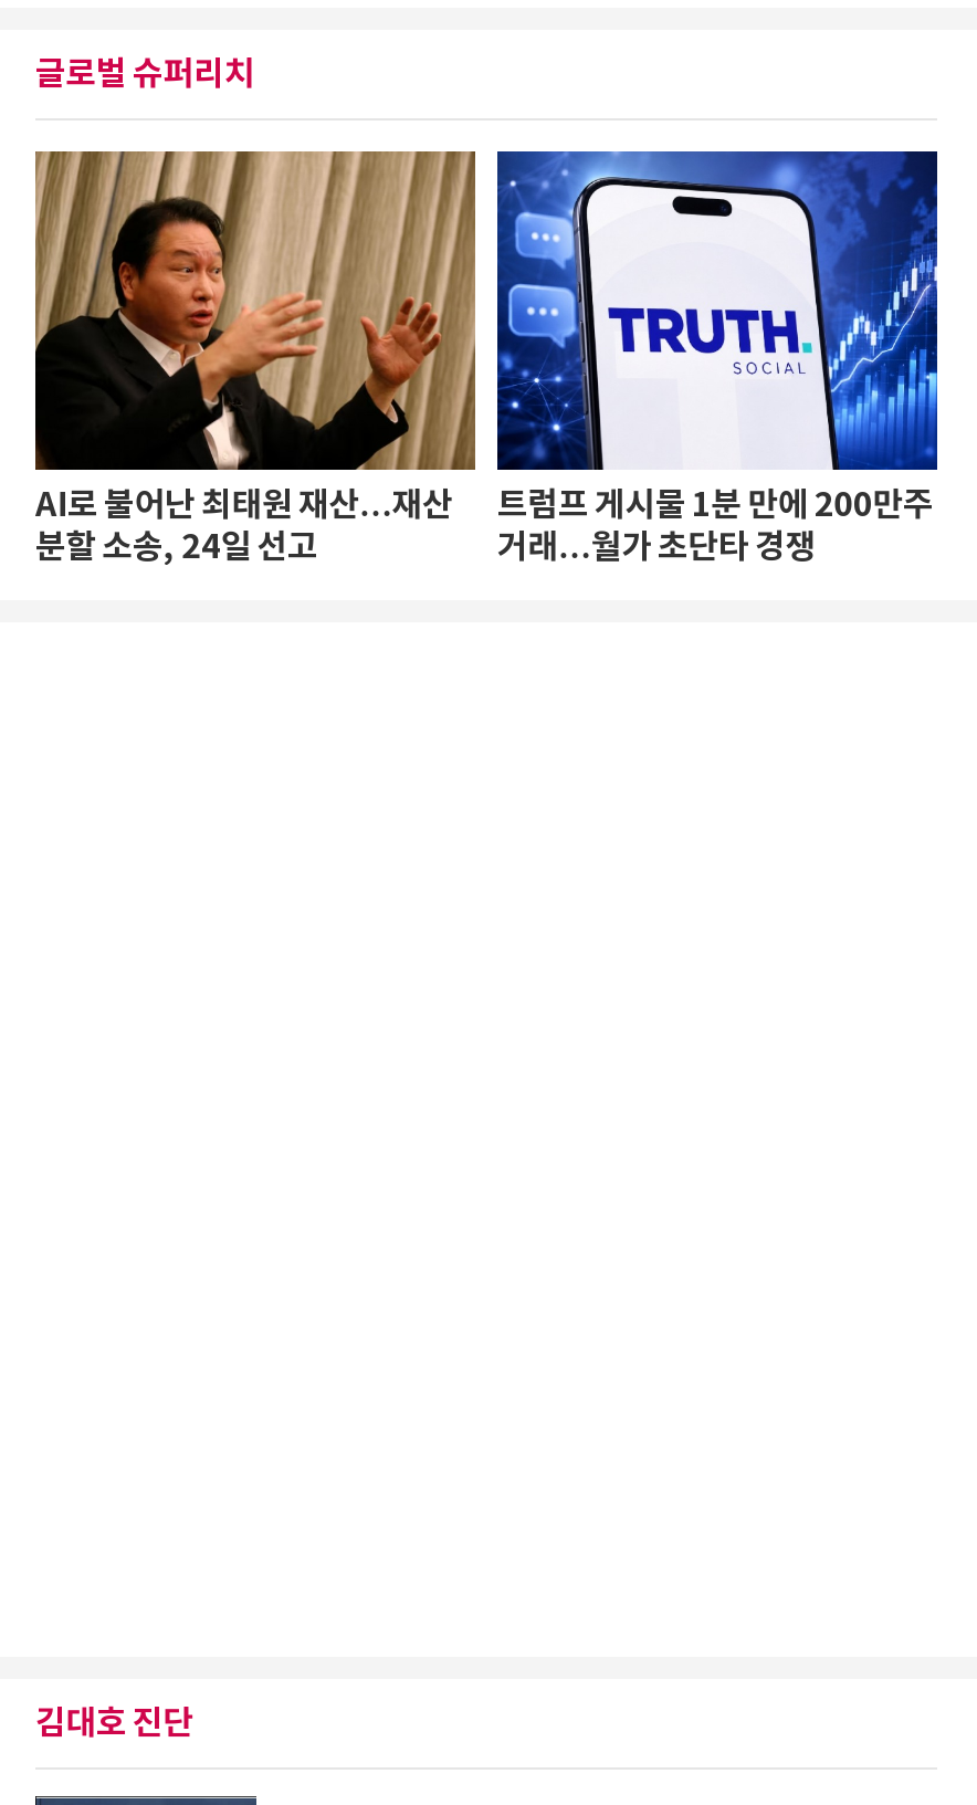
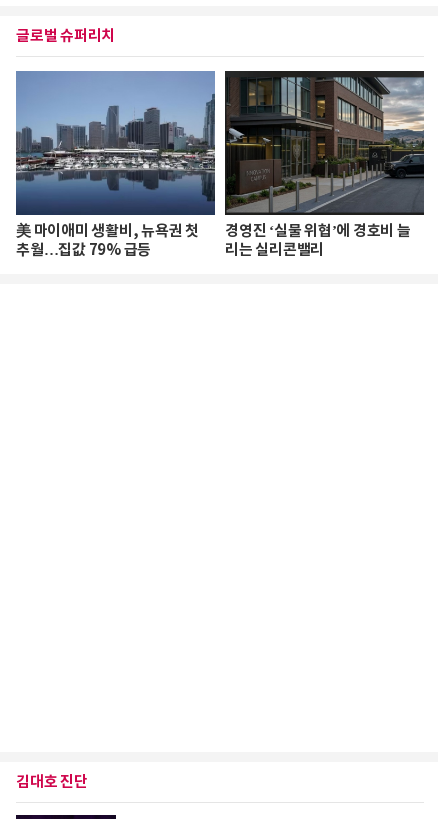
- [image]
- AI로 불어난 최태원 재산…재산
- 분할 소송, 24일 선고
+ [image]
+ 美 마이애미 생활비, 뉴욕권 첫
+ 추월…집값 79% 급등

- [image]
- 트럼프 게시물 1분 만에 200만주
- 거래…월가 초단타 경쟁
+ [image]
+ 경영진 ‘실물 위협’에 경호비 늘
+ 리는 실리콘밸리
